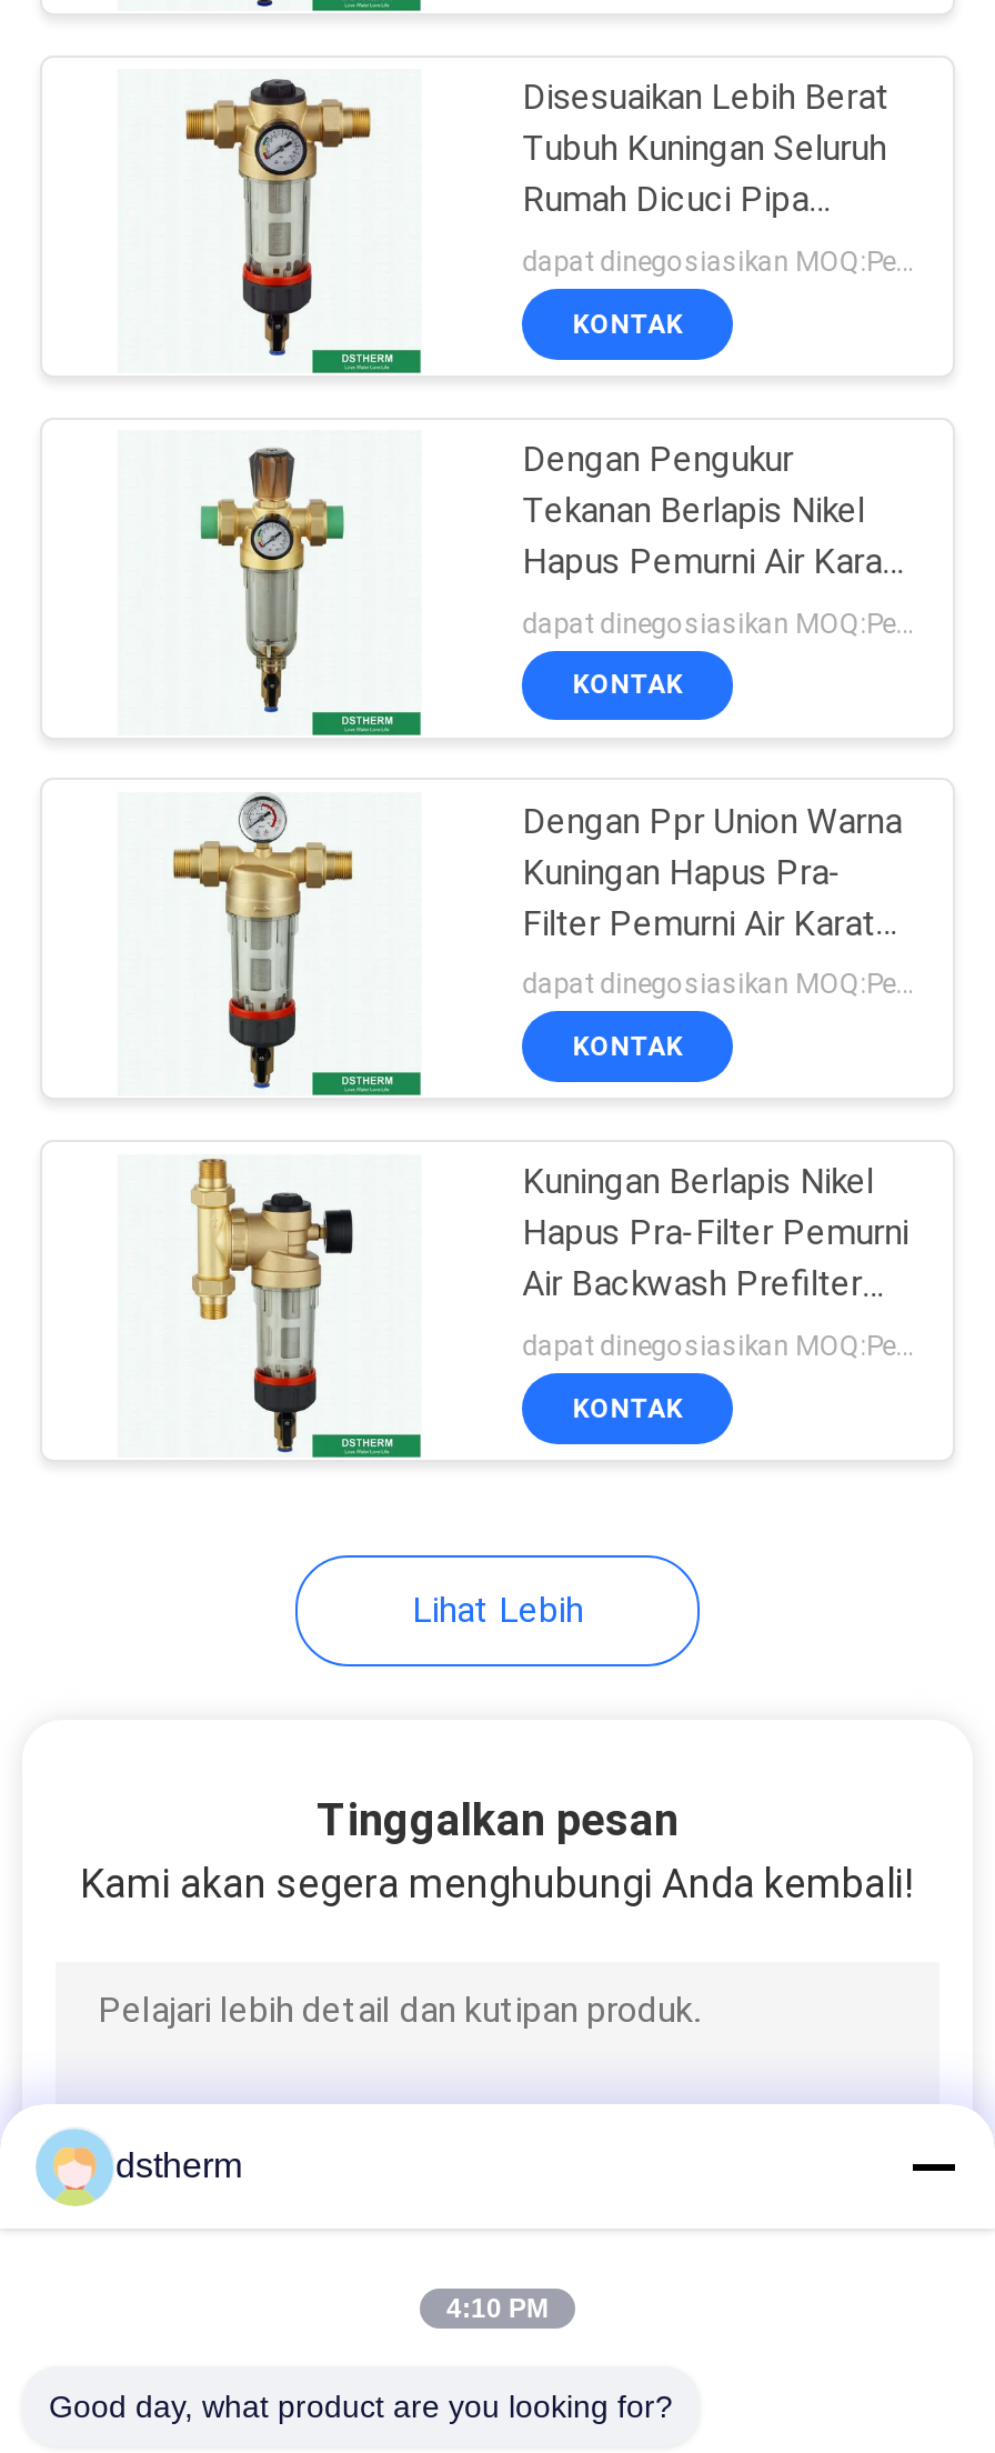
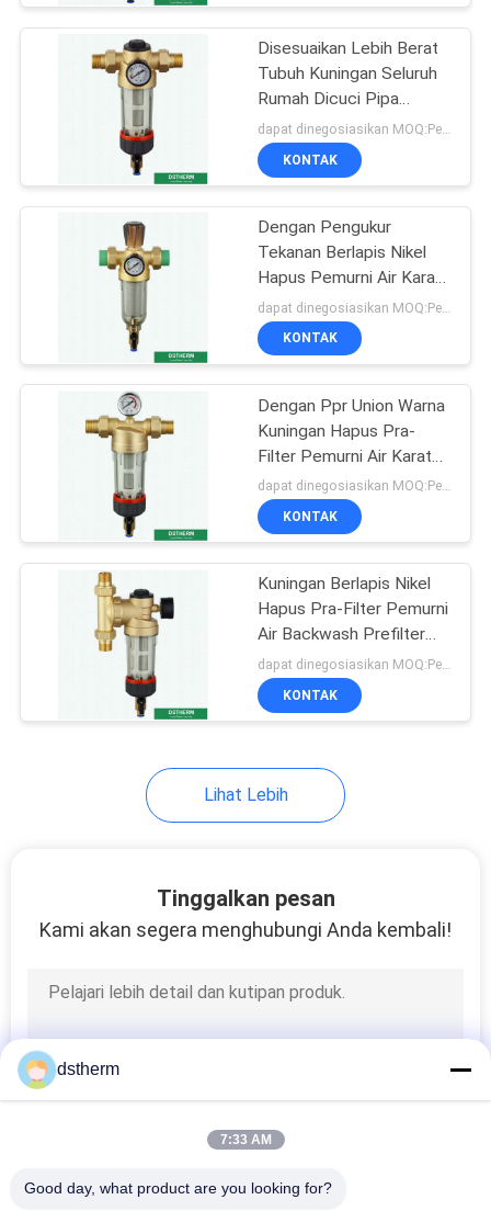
- 4:10 PM
+ 7:33 AM
